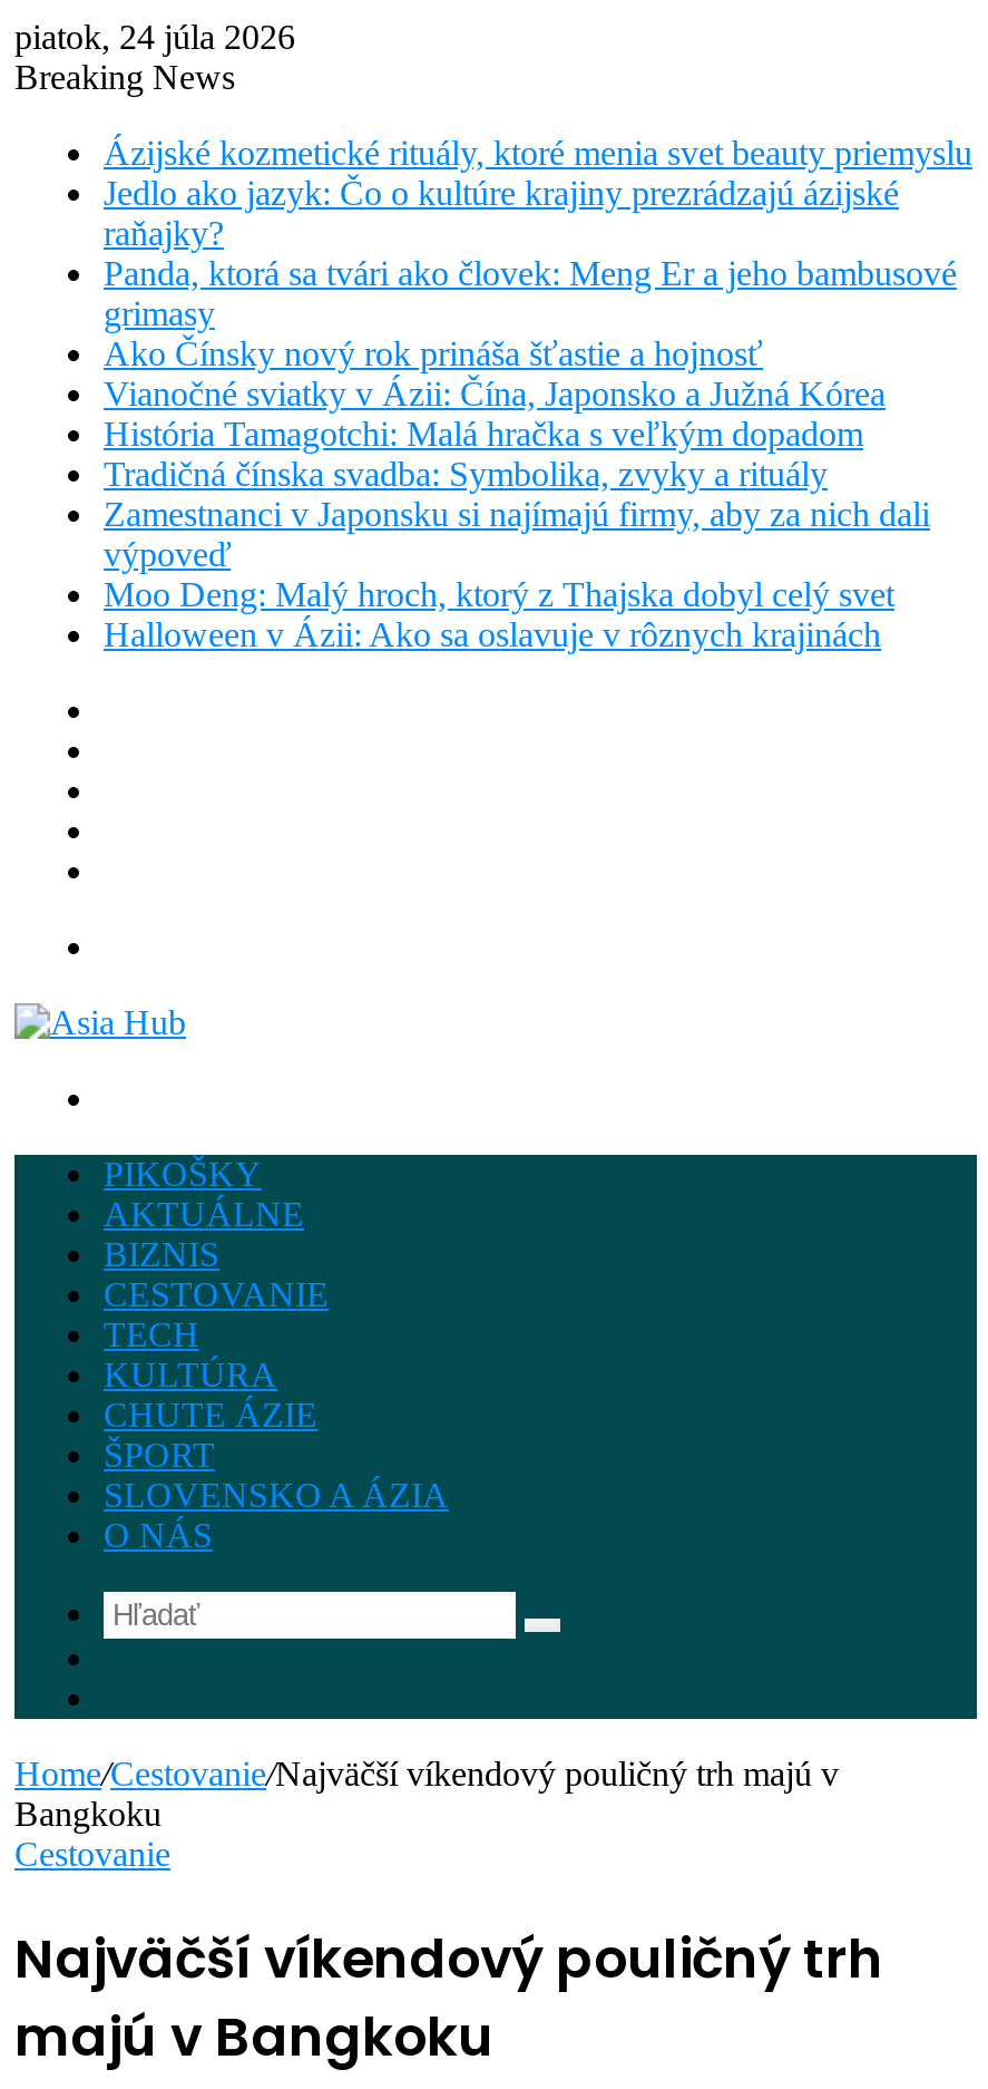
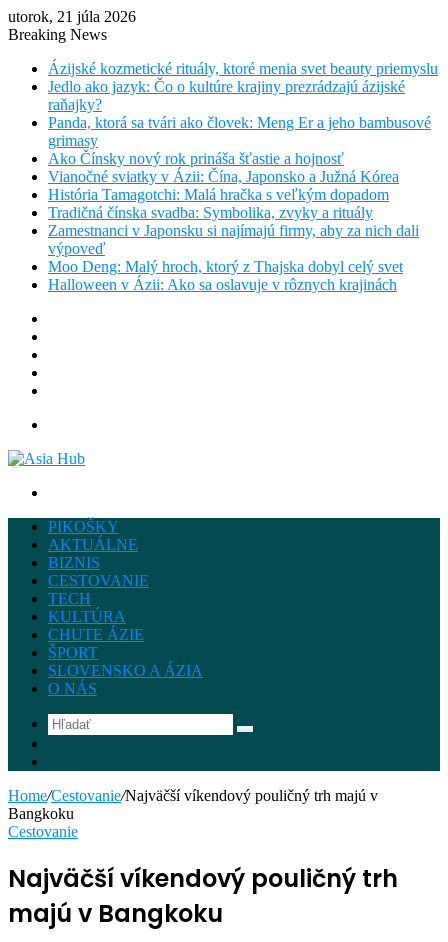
- piatok, 24 júla 2026
+ utorok, 21 júla 2026
